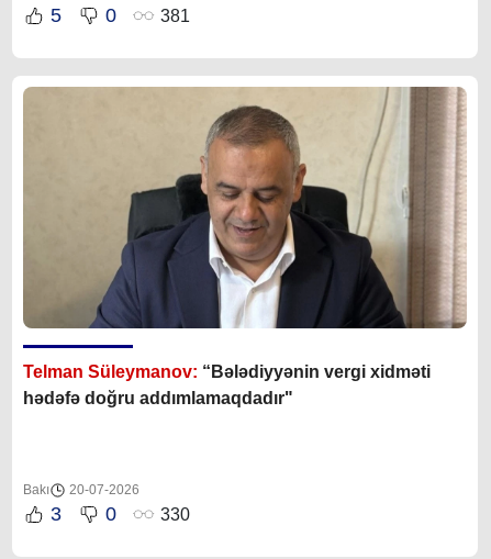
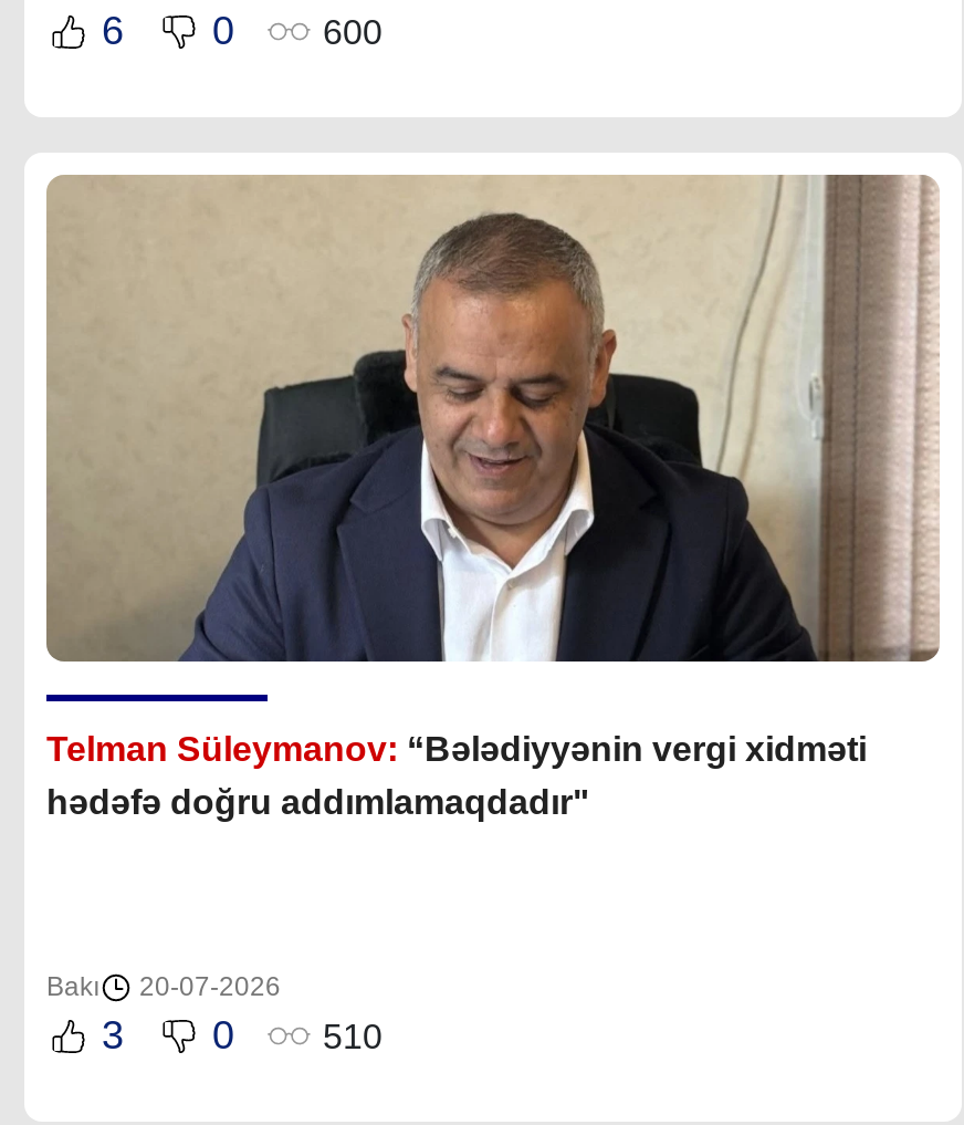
- 5 0
+ 6 0

- 381
+ 600

- 330
+ 510
